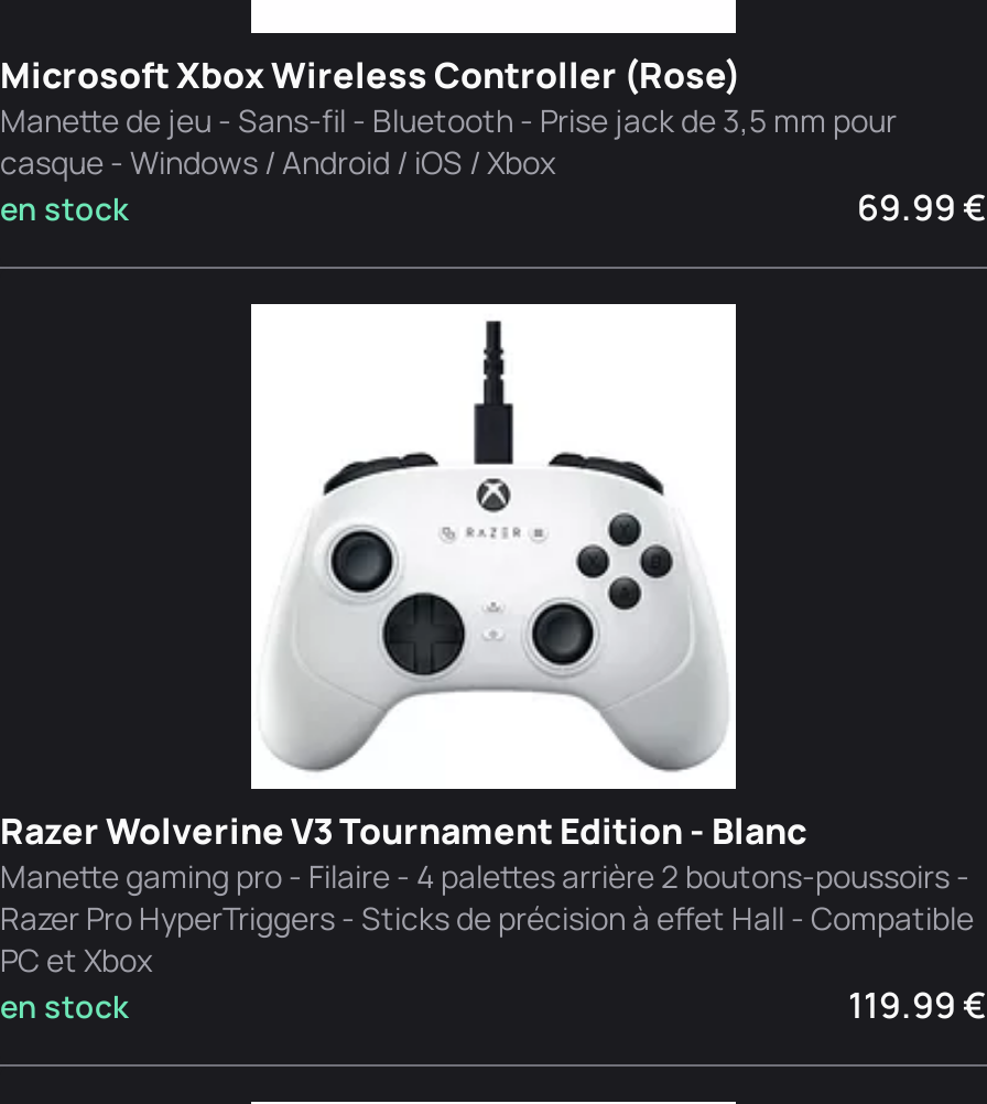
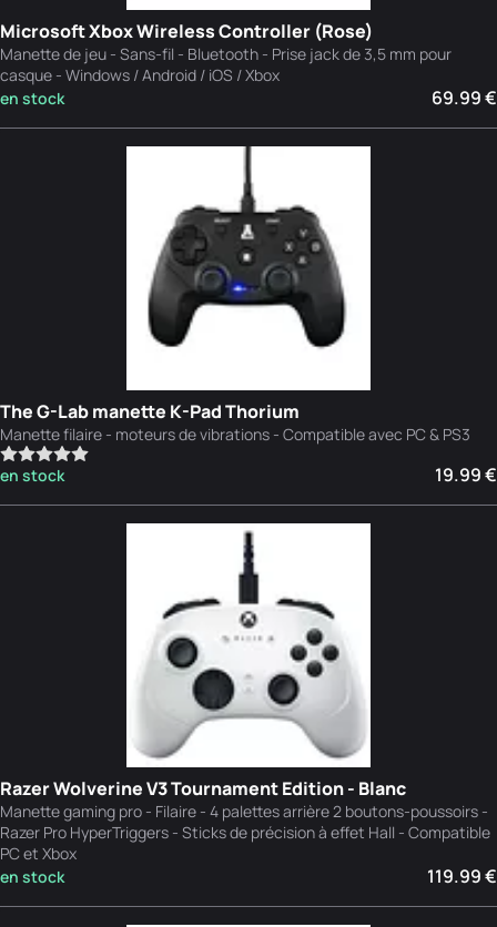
+ The G-Lab manette K-Pad Thorium
+ Manette filaire - moteurs de vibrations - Compatible avec PC & PS3
+ en stock
+ 19.99 €

+ [image]
